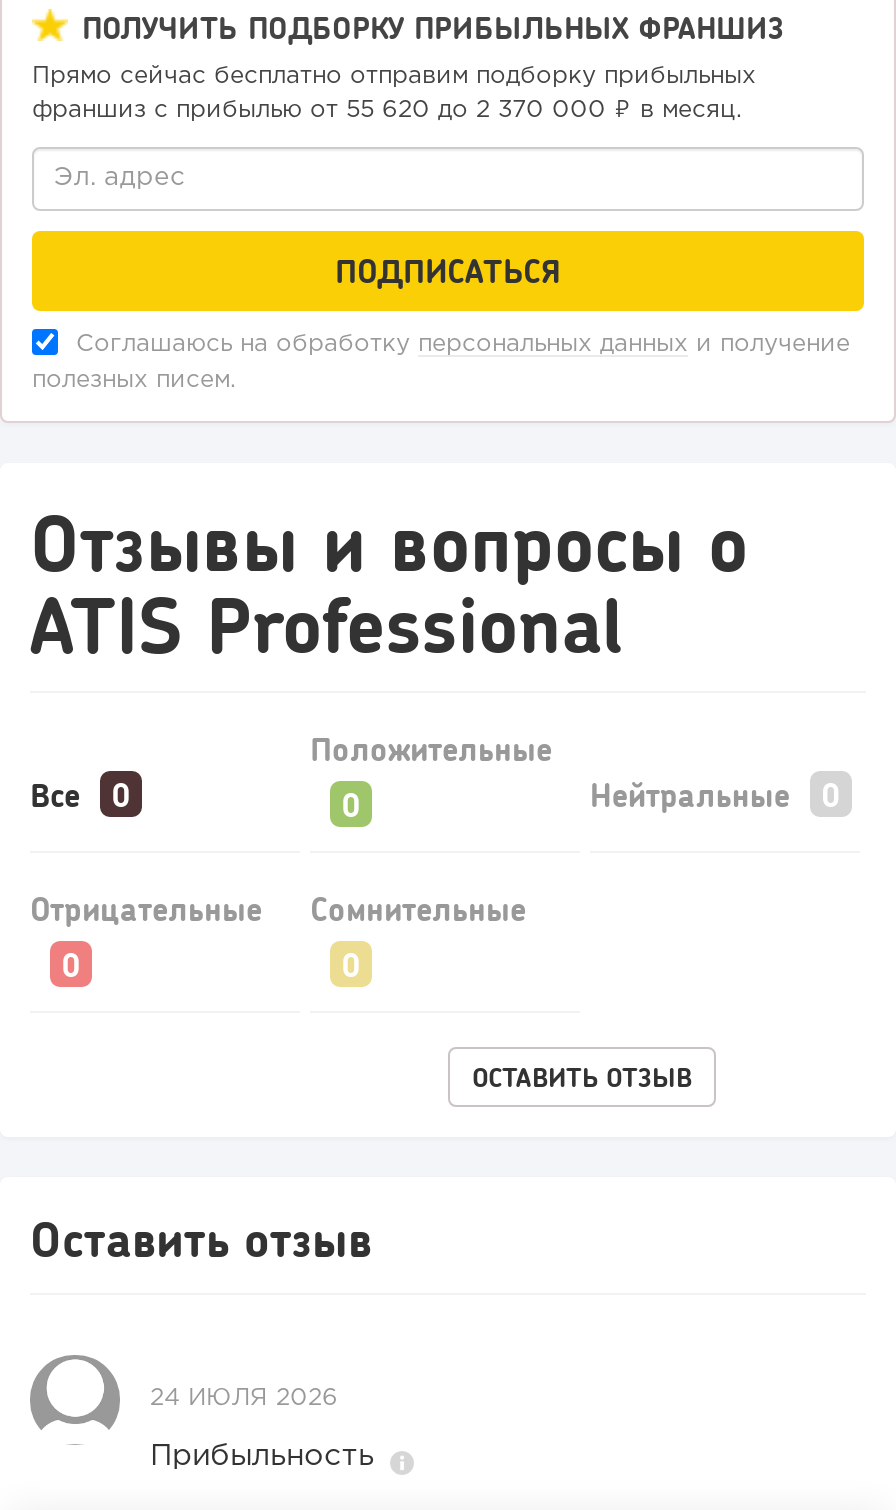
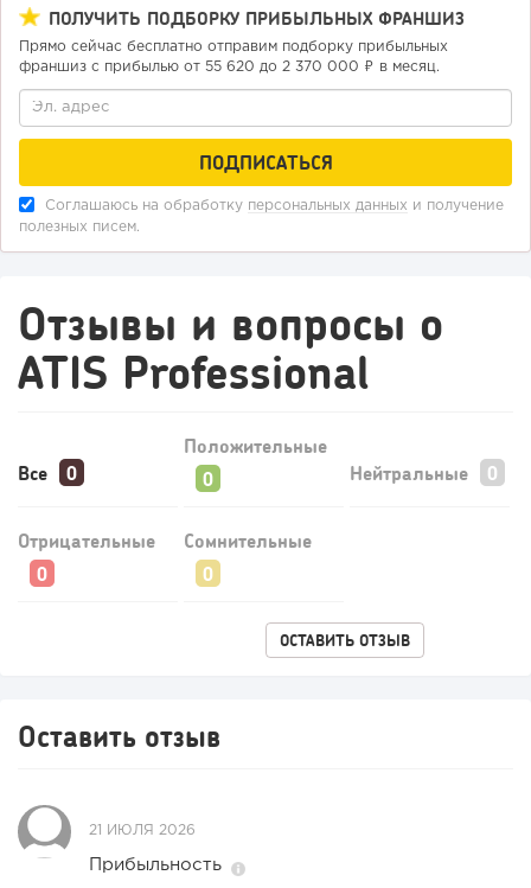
- 24 ИЮЛЯ 2026
+ 21 ИЮЛЯ 2026
